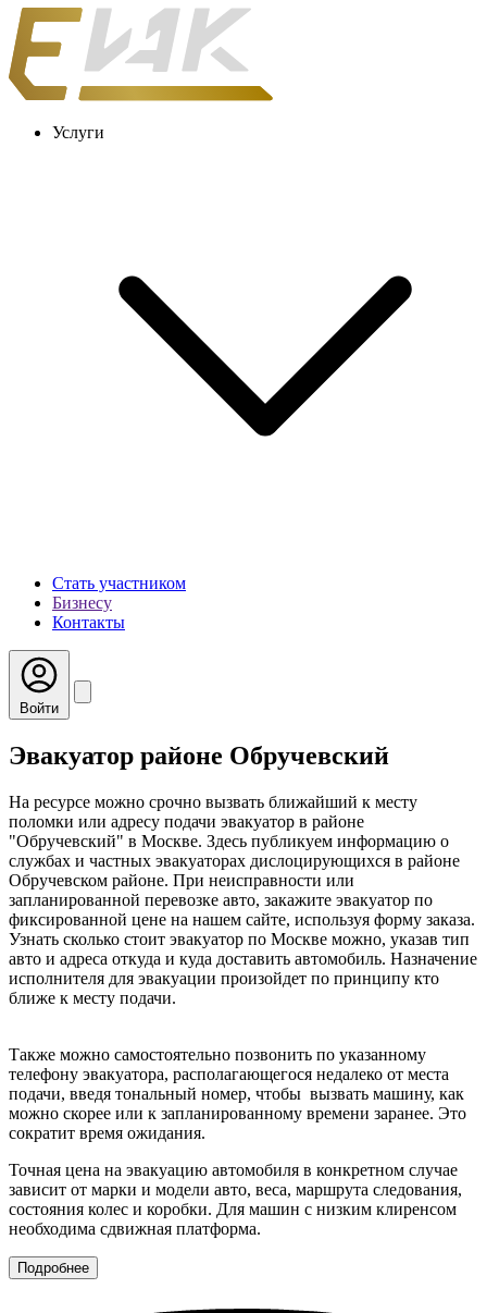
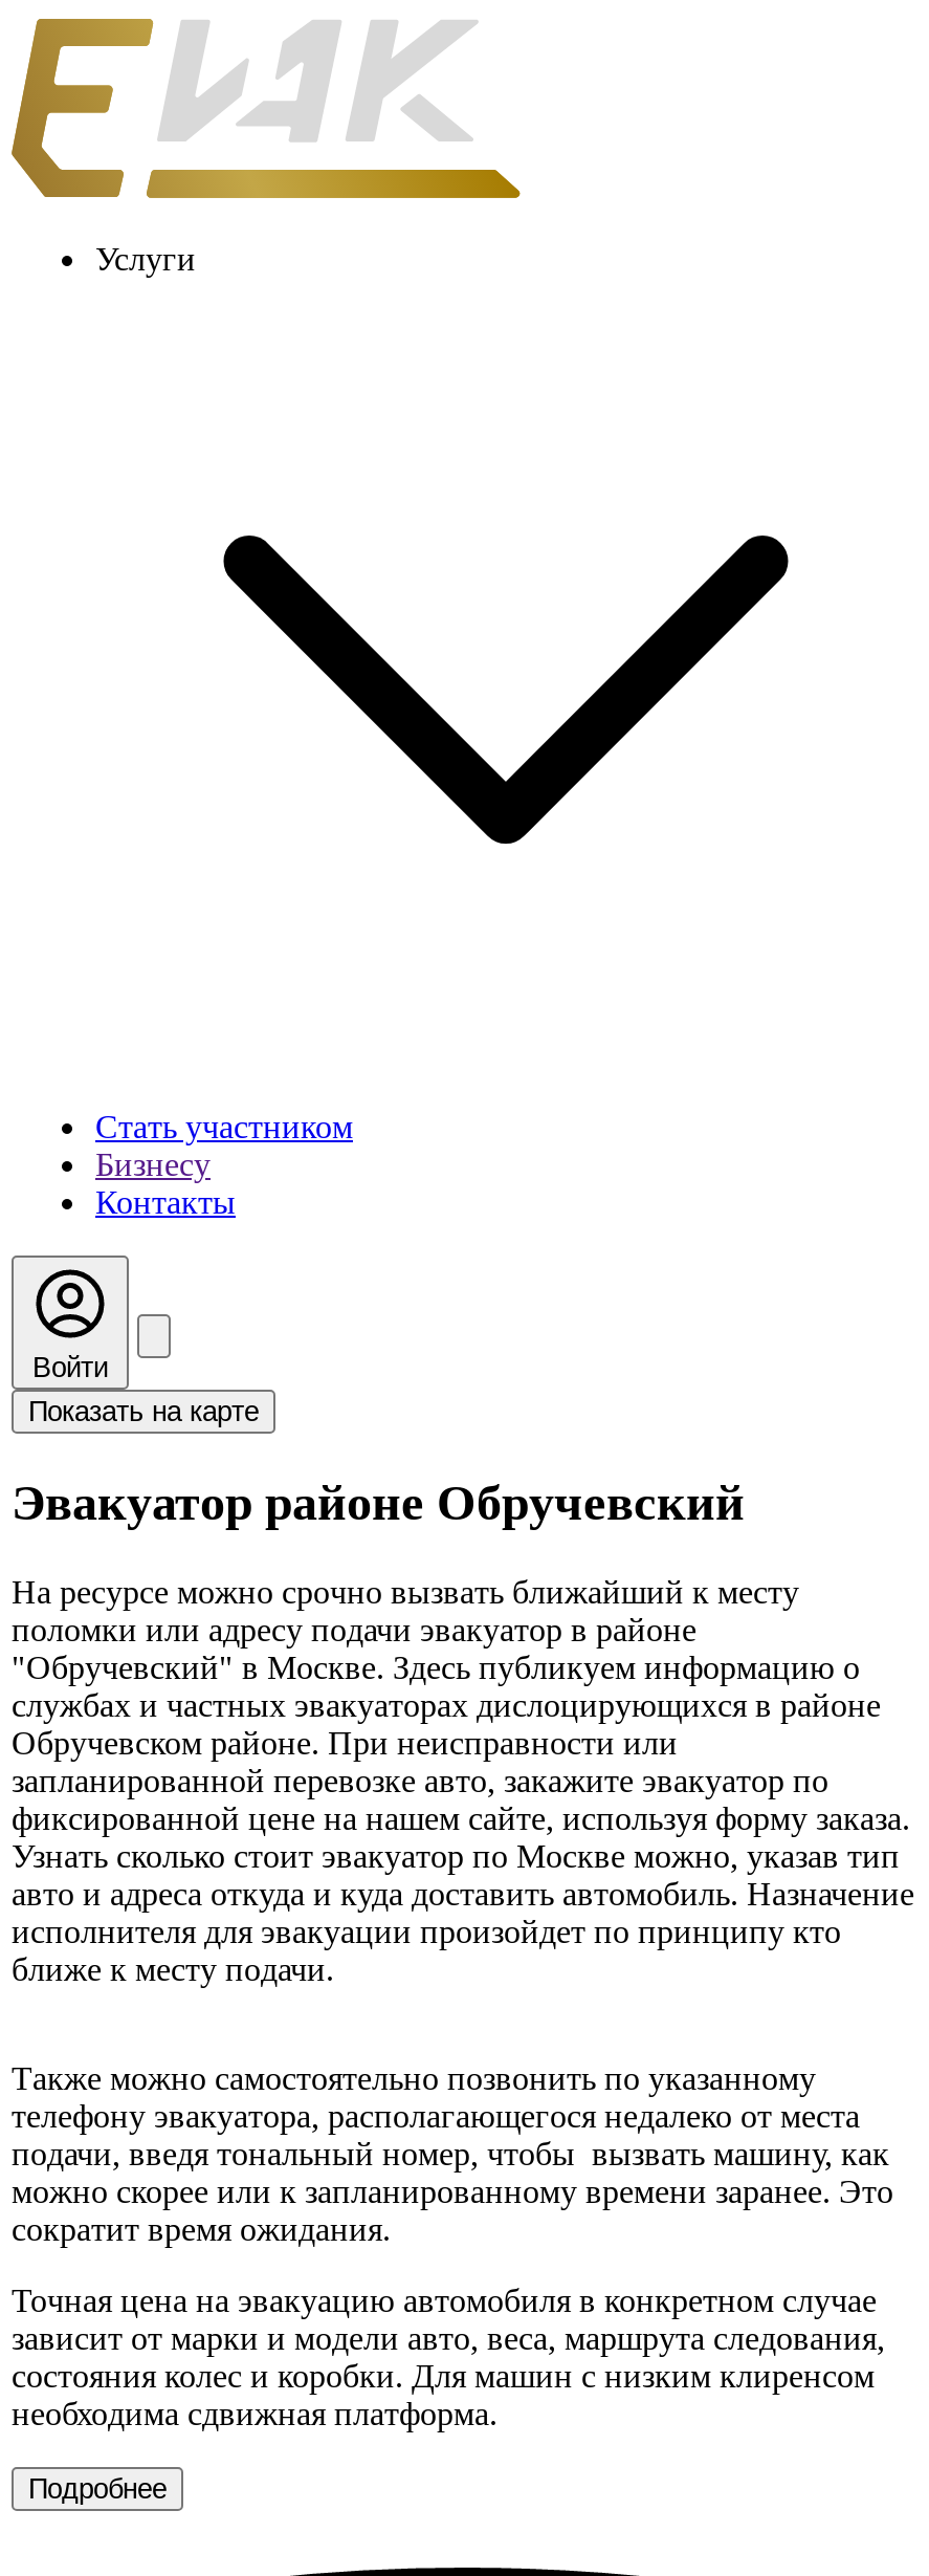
+ Показать на карте
